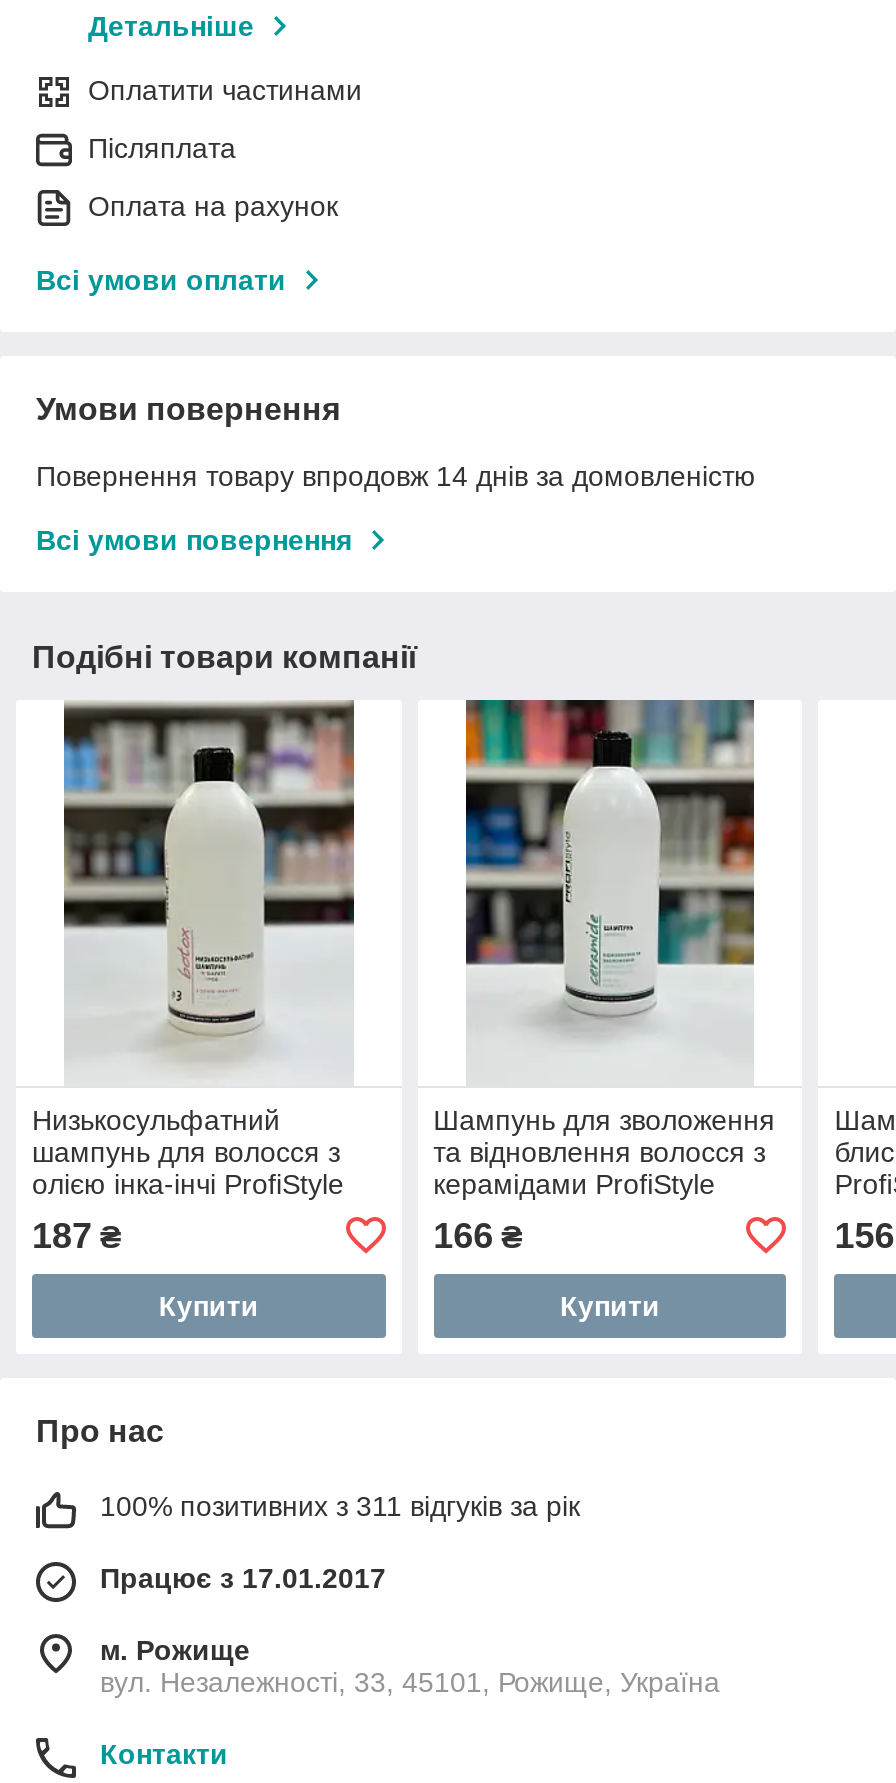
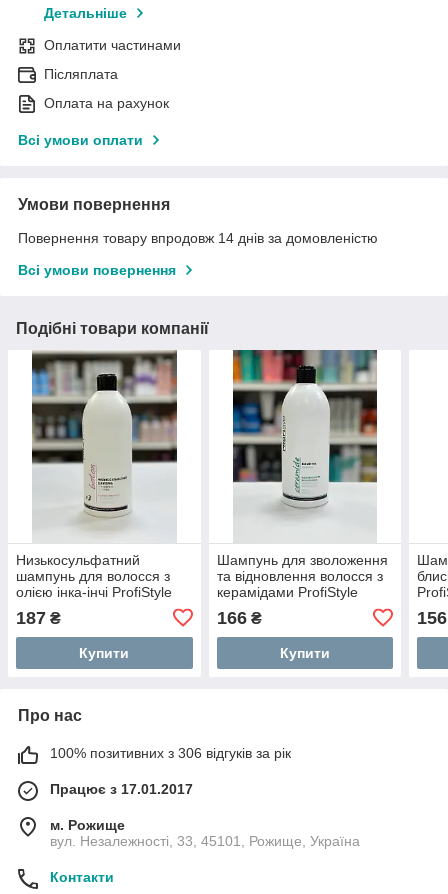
- 100% позитивних з 311 відгуків за рік
+ 100% позитивних з 306 відгуків за рік
